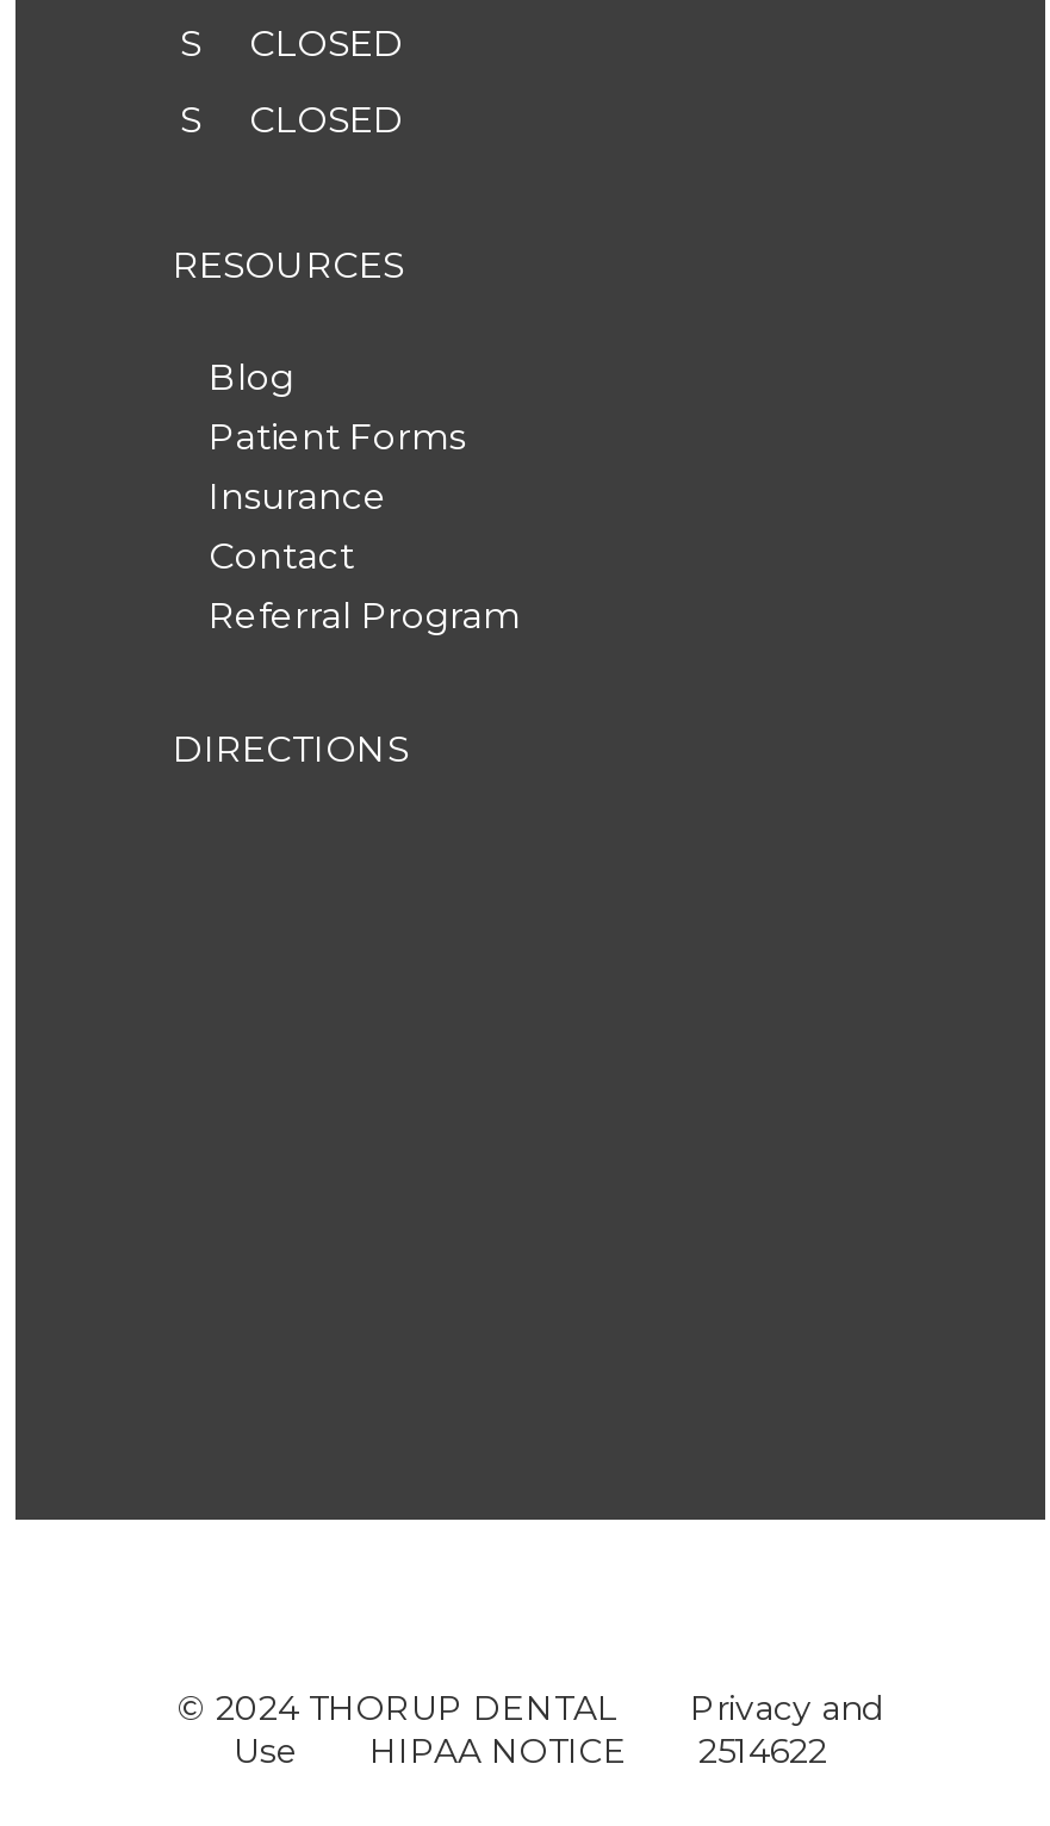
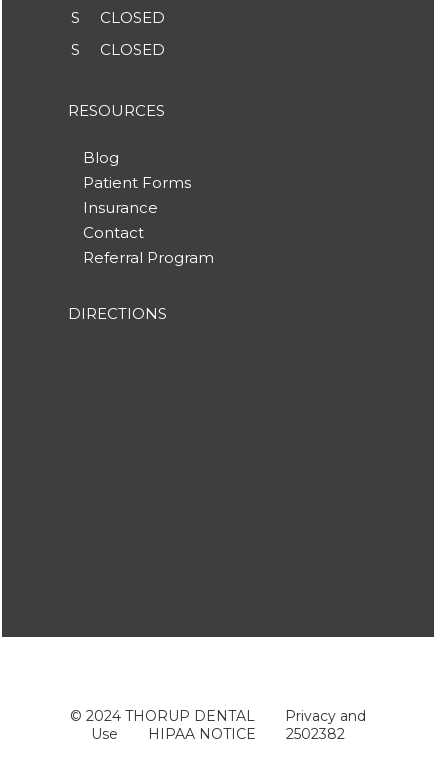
- Use HIPAA NOTICE 2514622
+ Use HIPAA NOTICE 2502382
